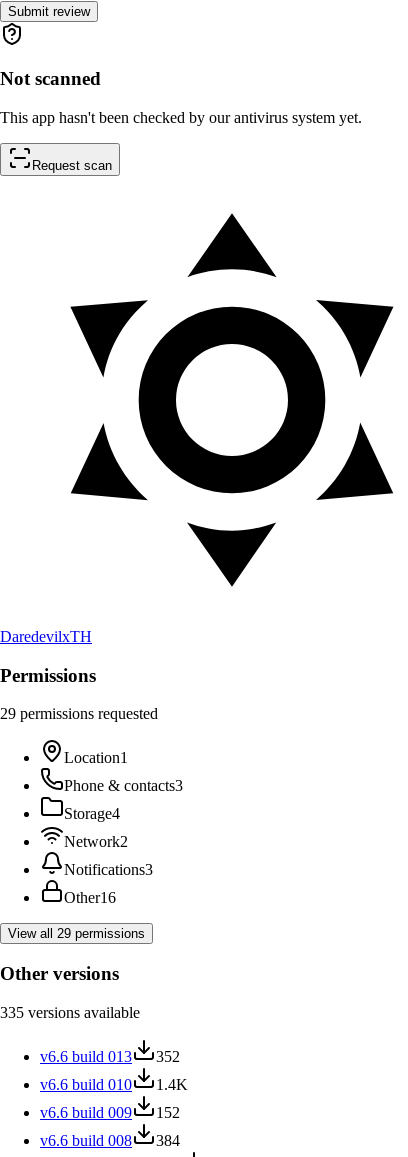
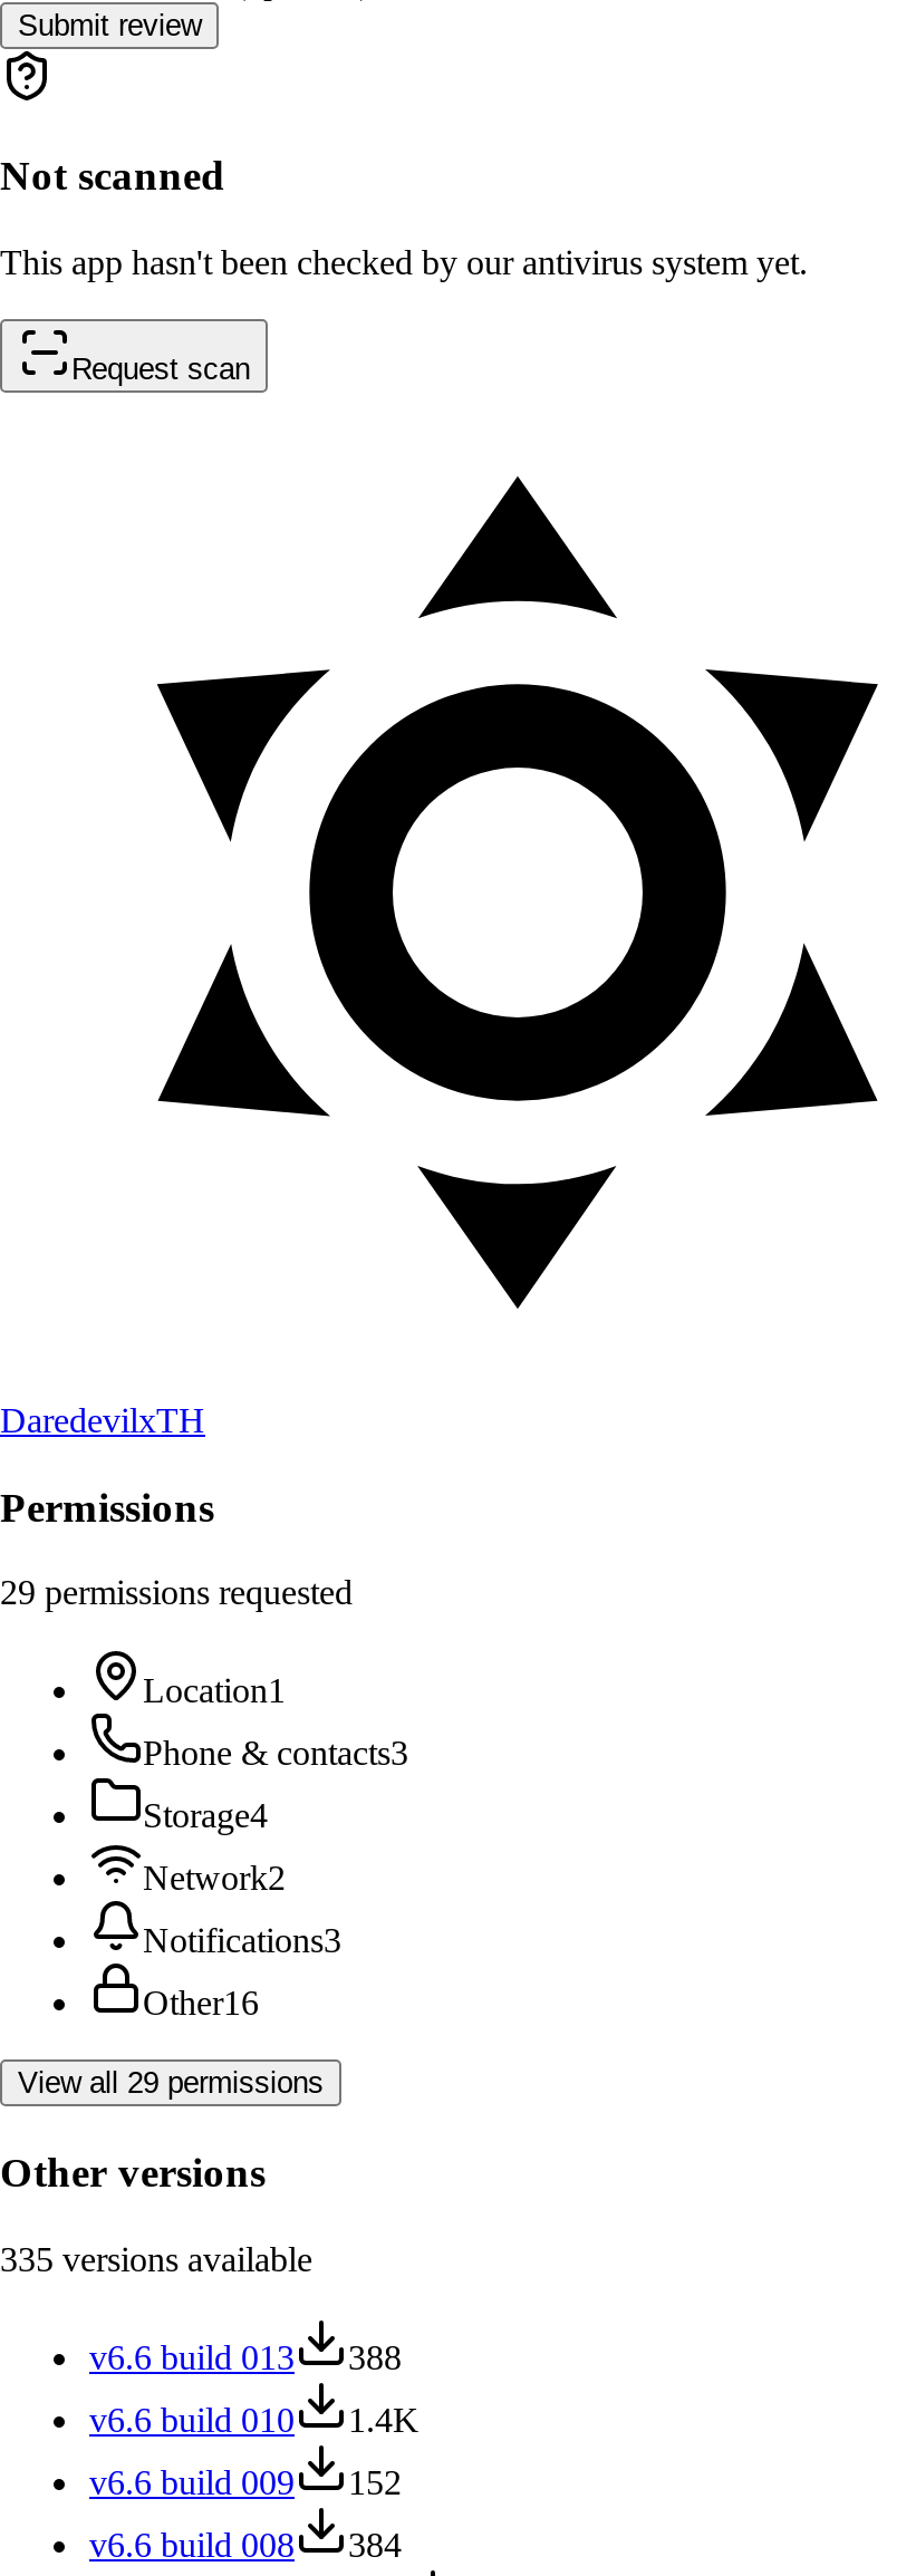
- v6.6 build 013 352
+ v6.6 build 013 388
